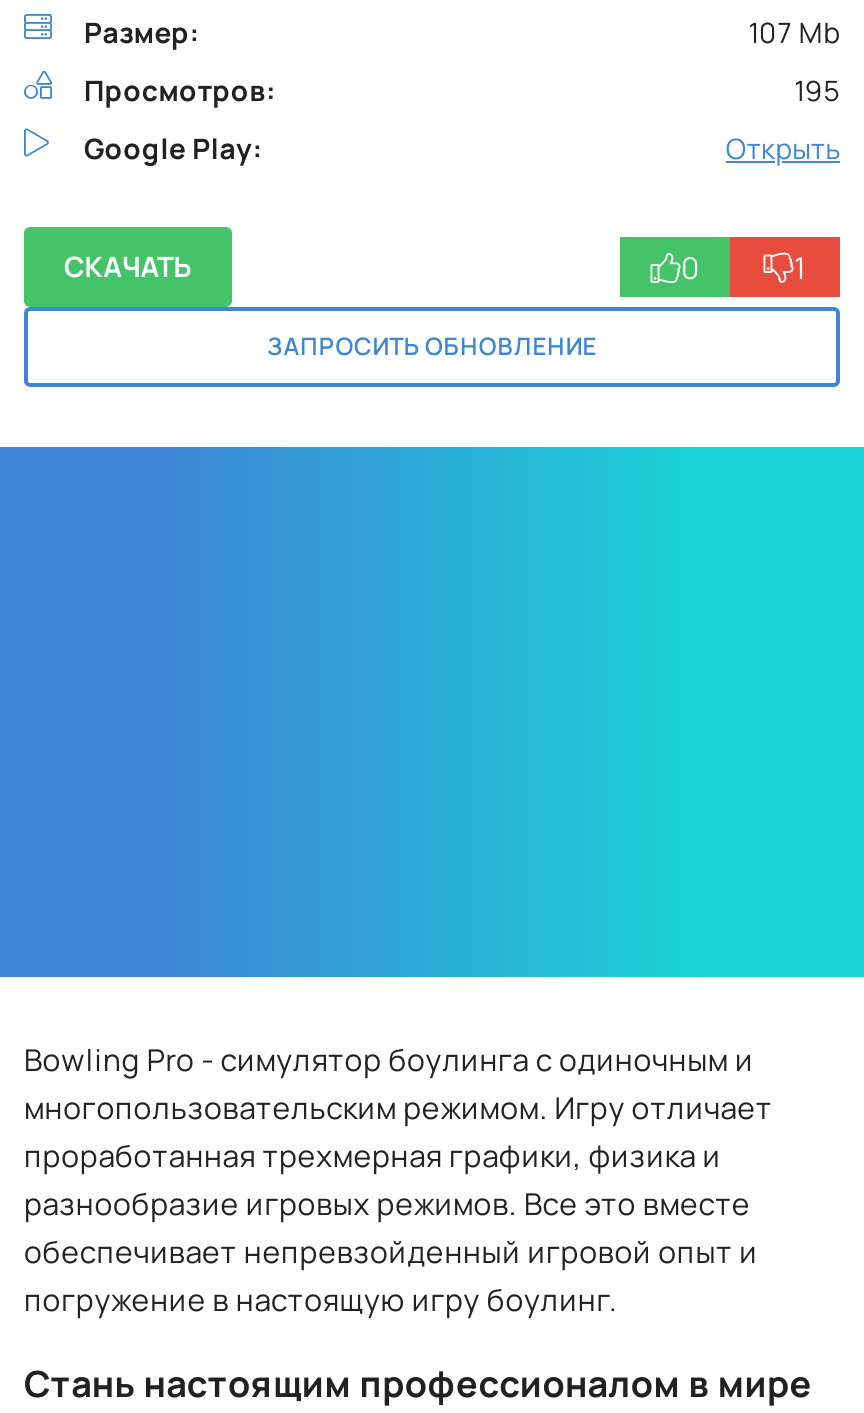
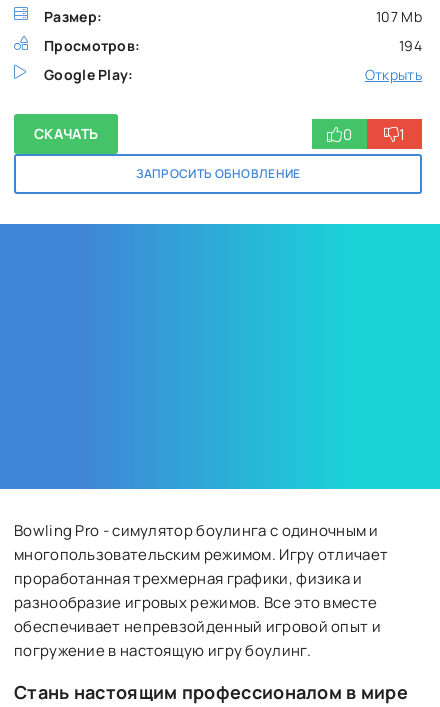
- 195
+ 194
